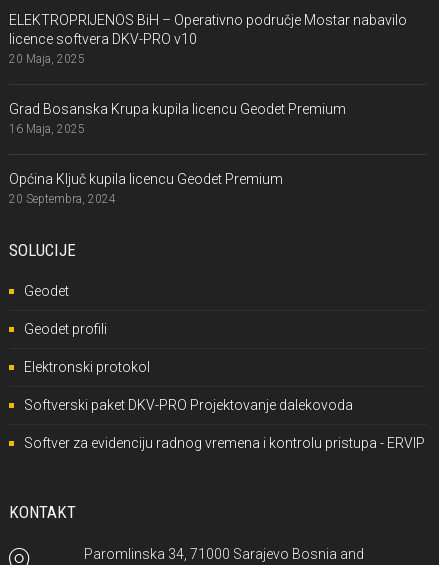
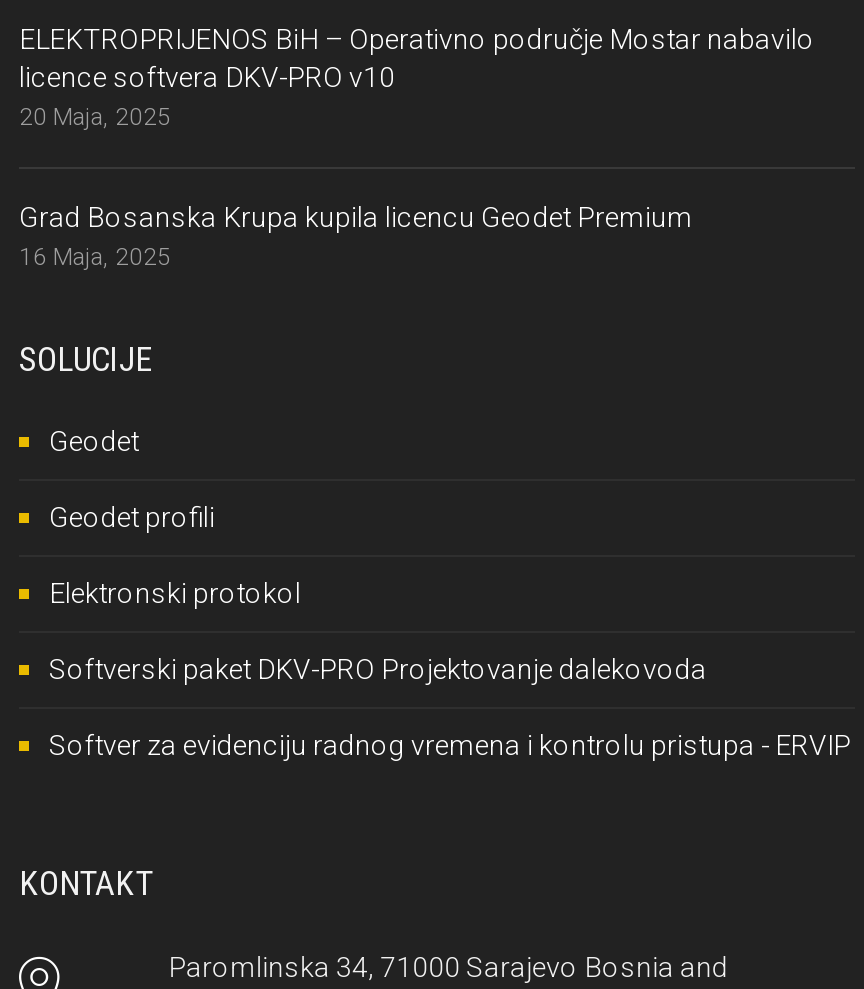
- Općina Ključ kupila licencu Geodet Premium
- 20 Septembra, 2024
